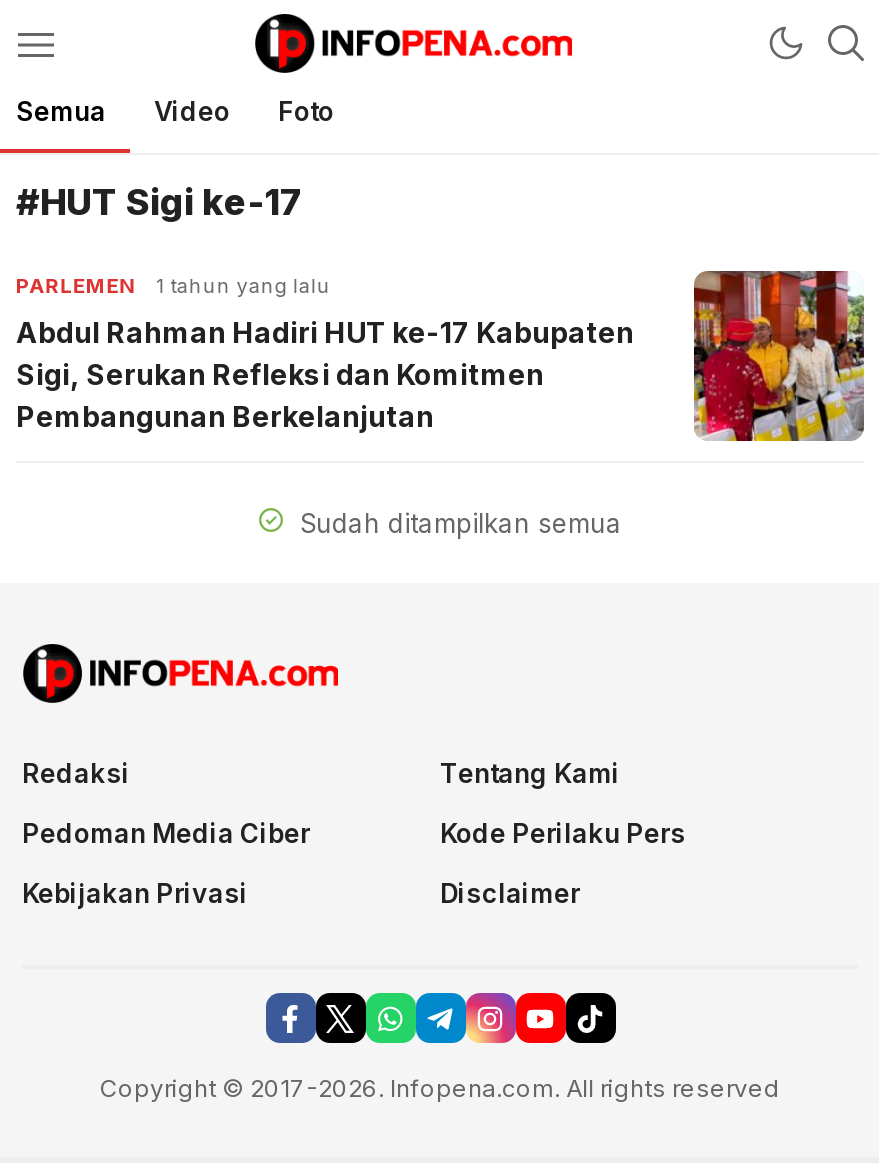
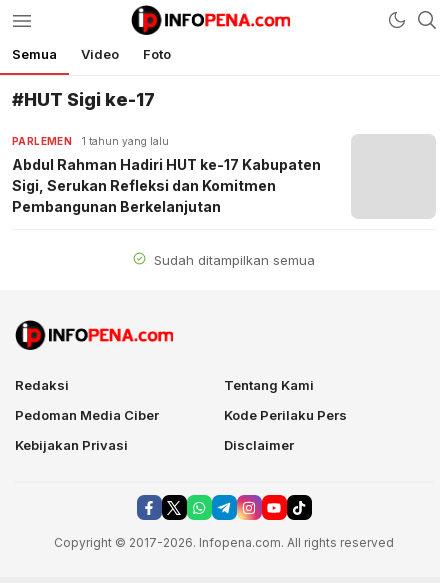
- [image]
